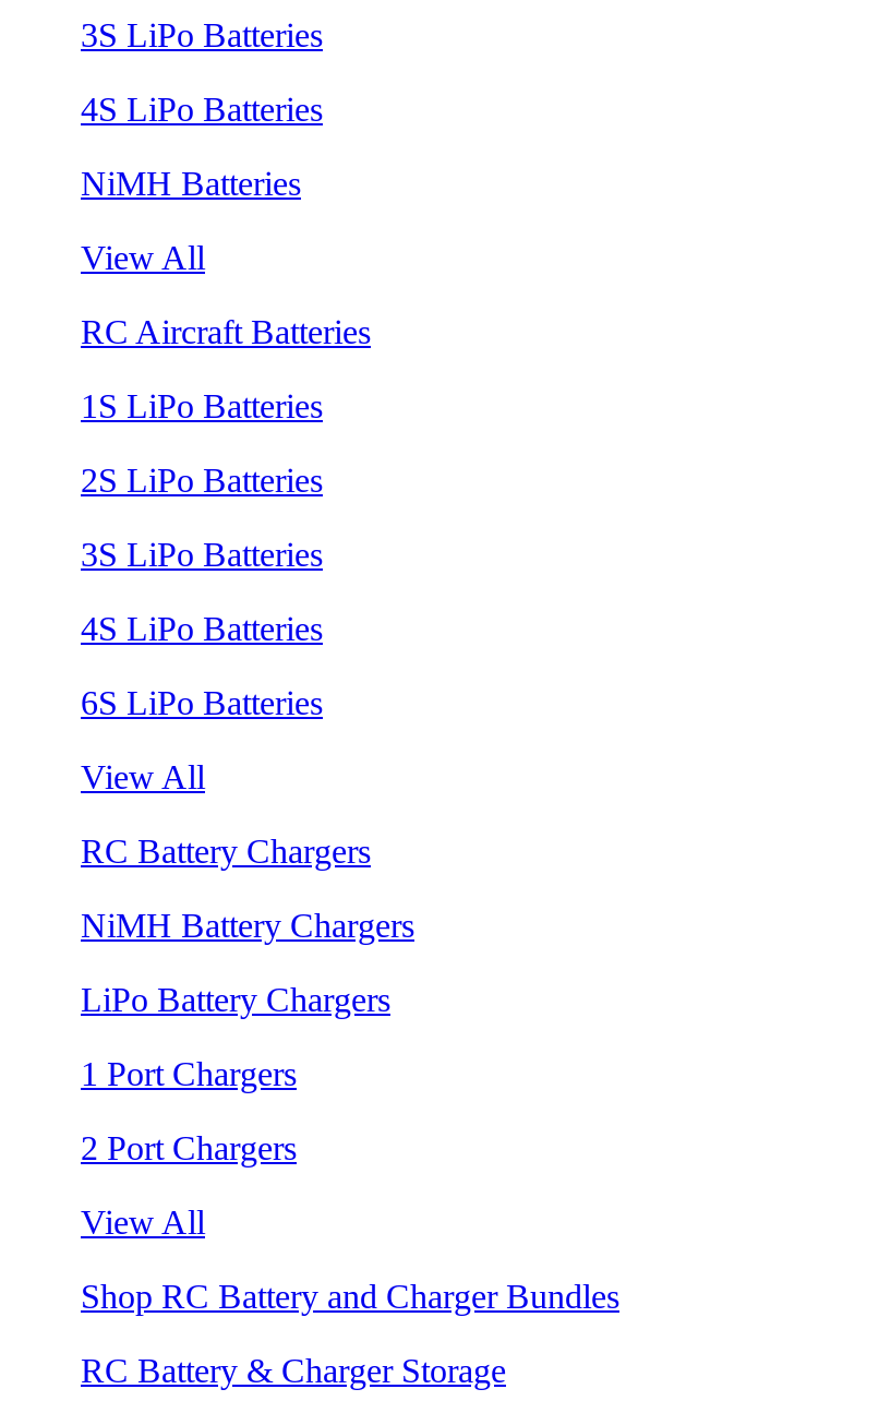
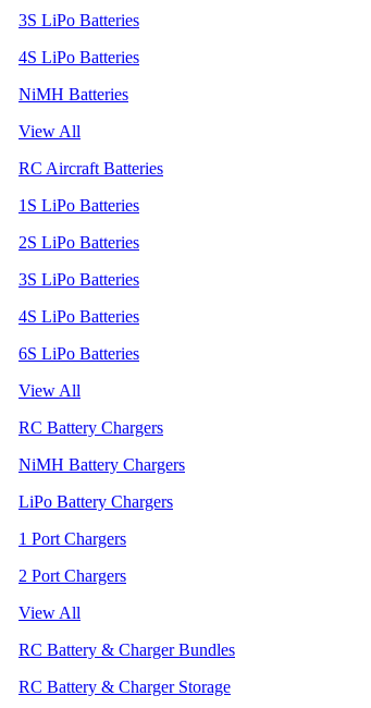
- Shop RC Battery and Charger Bundles
+ RC Battery & Charger Bundles
